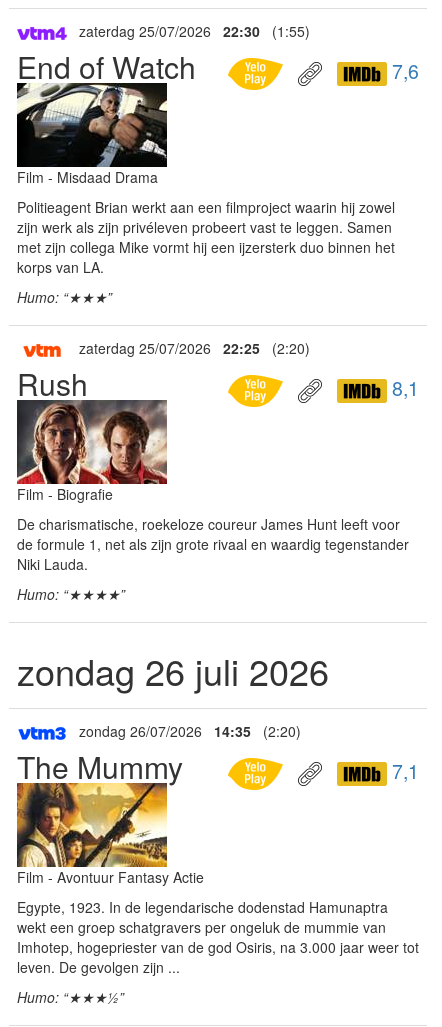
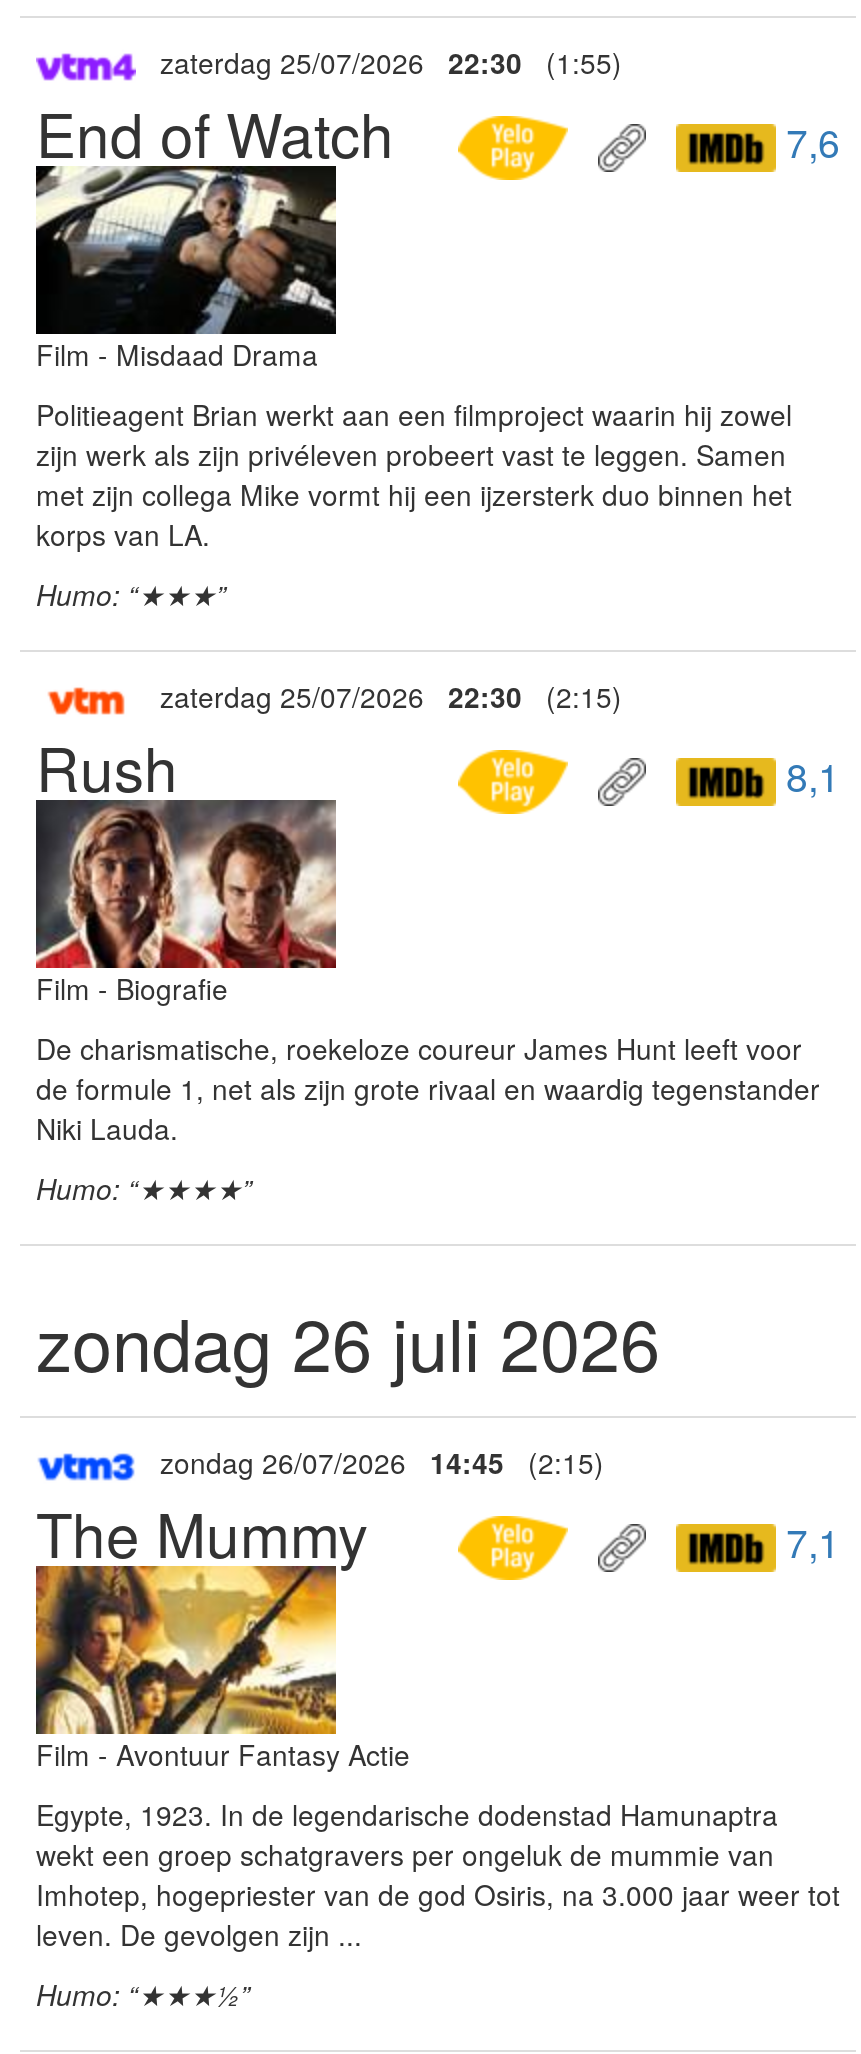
- zaterdag 25/07/2026 22:25 (2:20)
+ zaterdag 25/07/2026 22:30 (2:15)

- zondag 26/07/2026 14:35 (2:20)
+ zondag 26/07/2026 14:45 (2:15)
